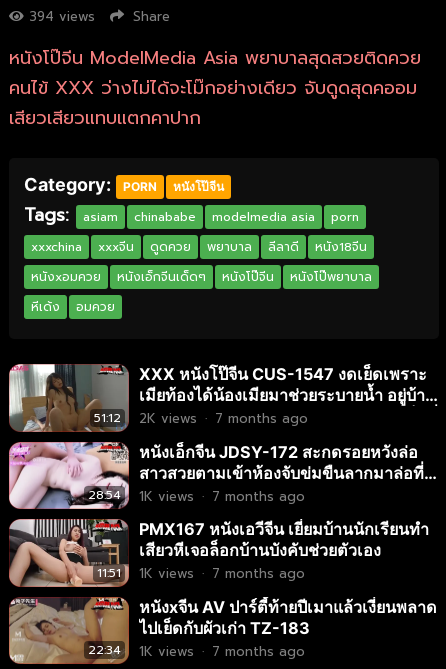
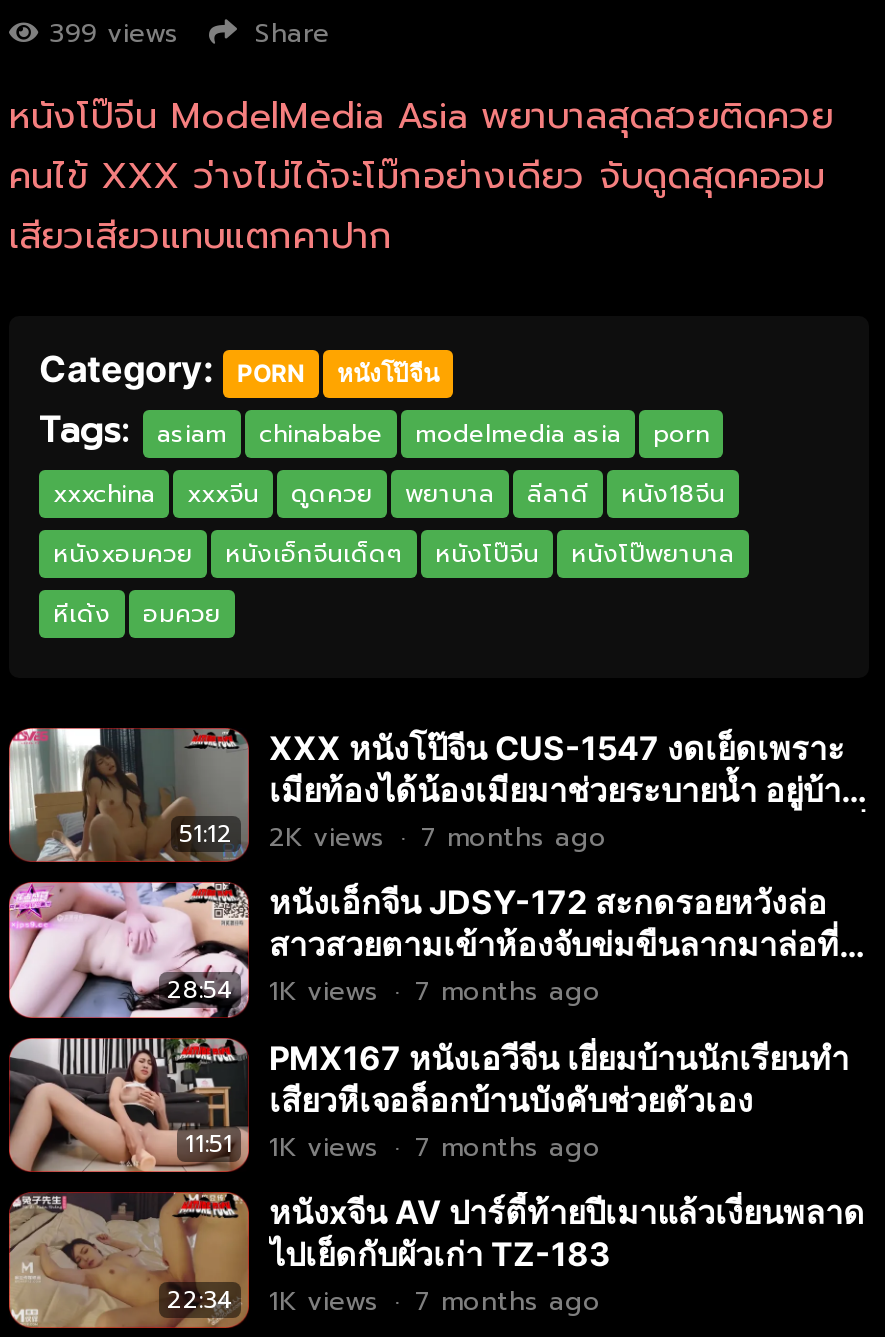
- 394 views Share
+ 399 views Share
